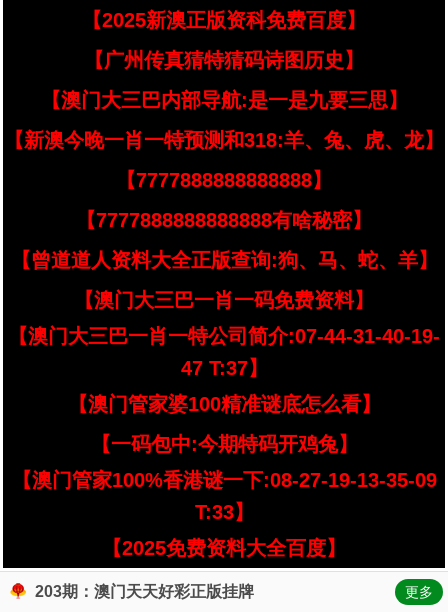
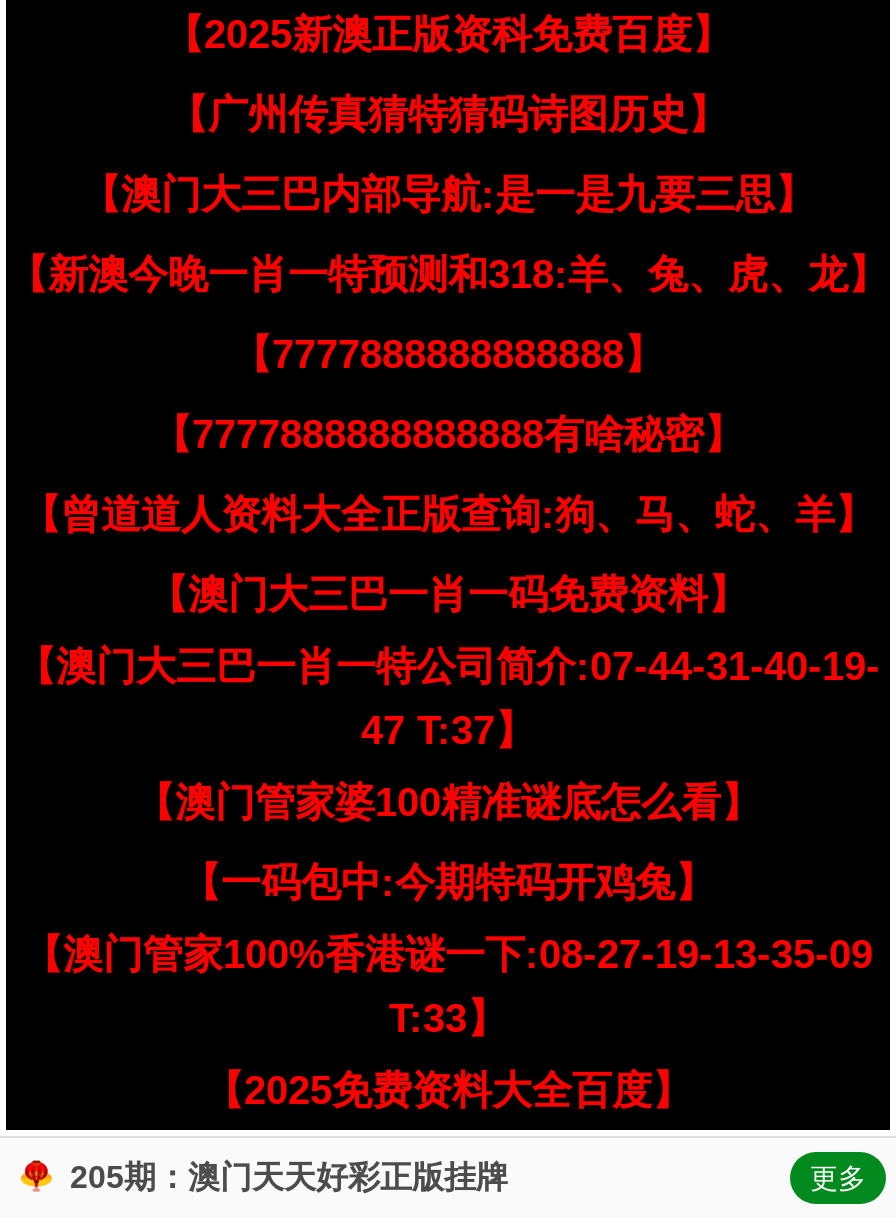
- 203期：澳门天天好彩正版挂牌
+ 205期：澳门天天好彩正版挂牌
